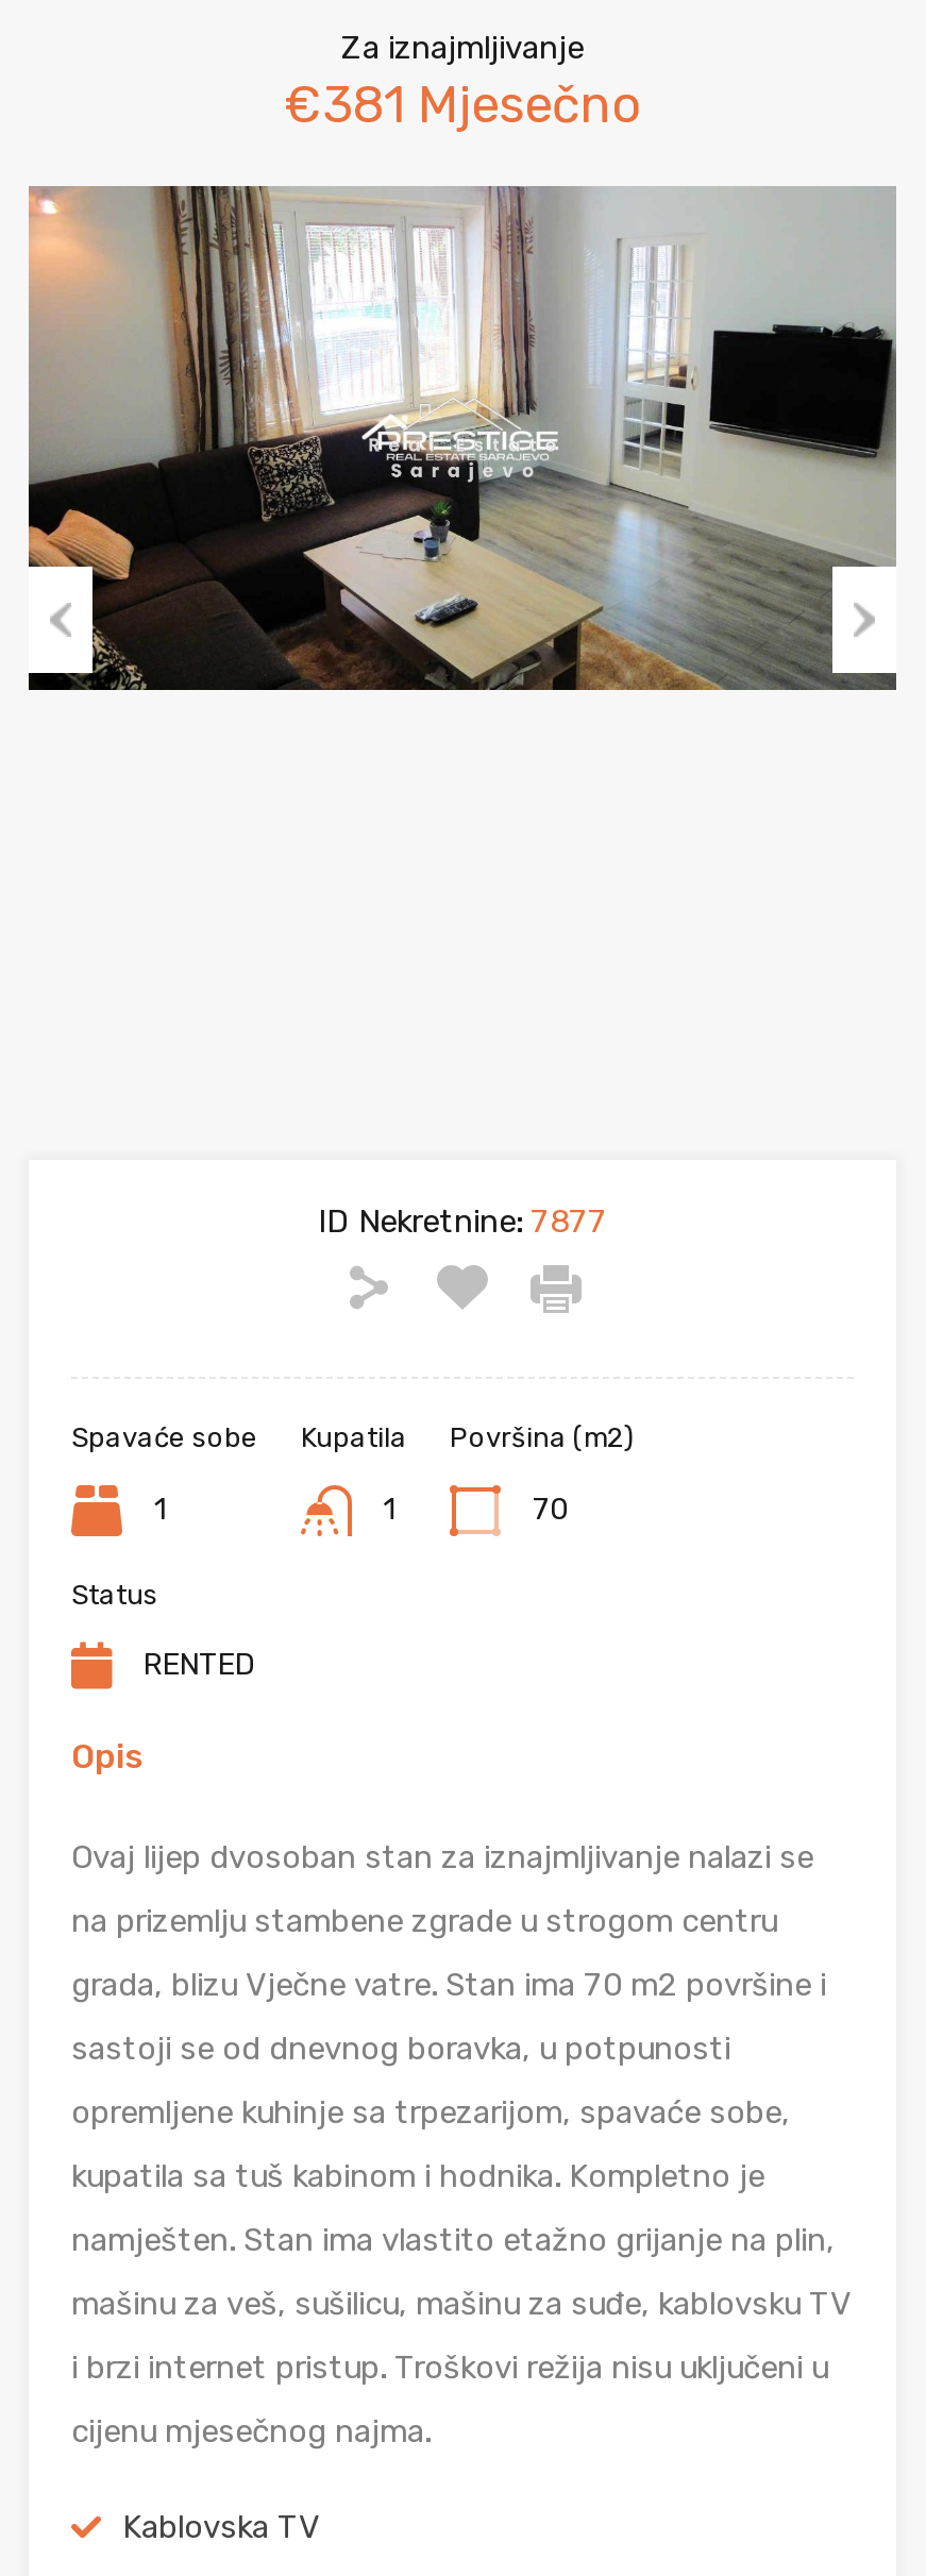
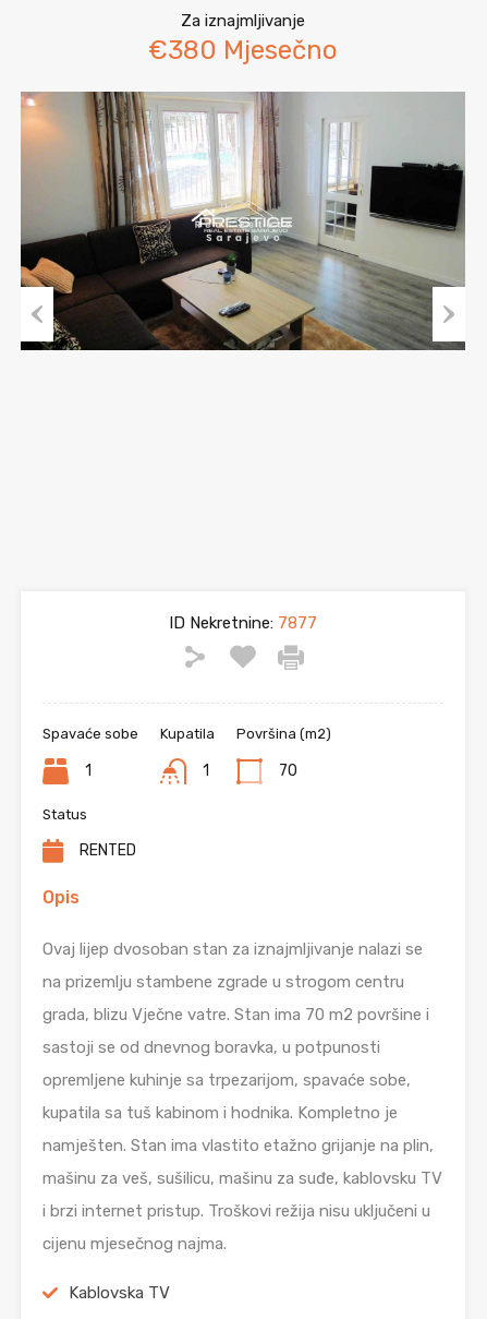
- €381 Mjesečno
+ €380 Mjesečno
